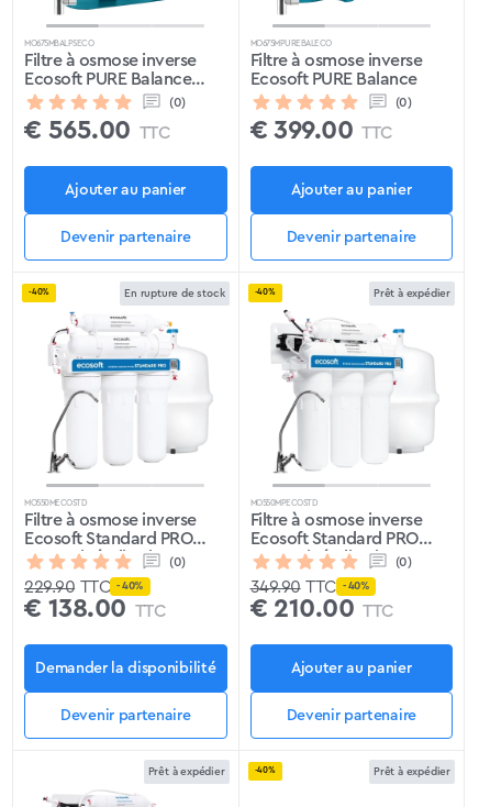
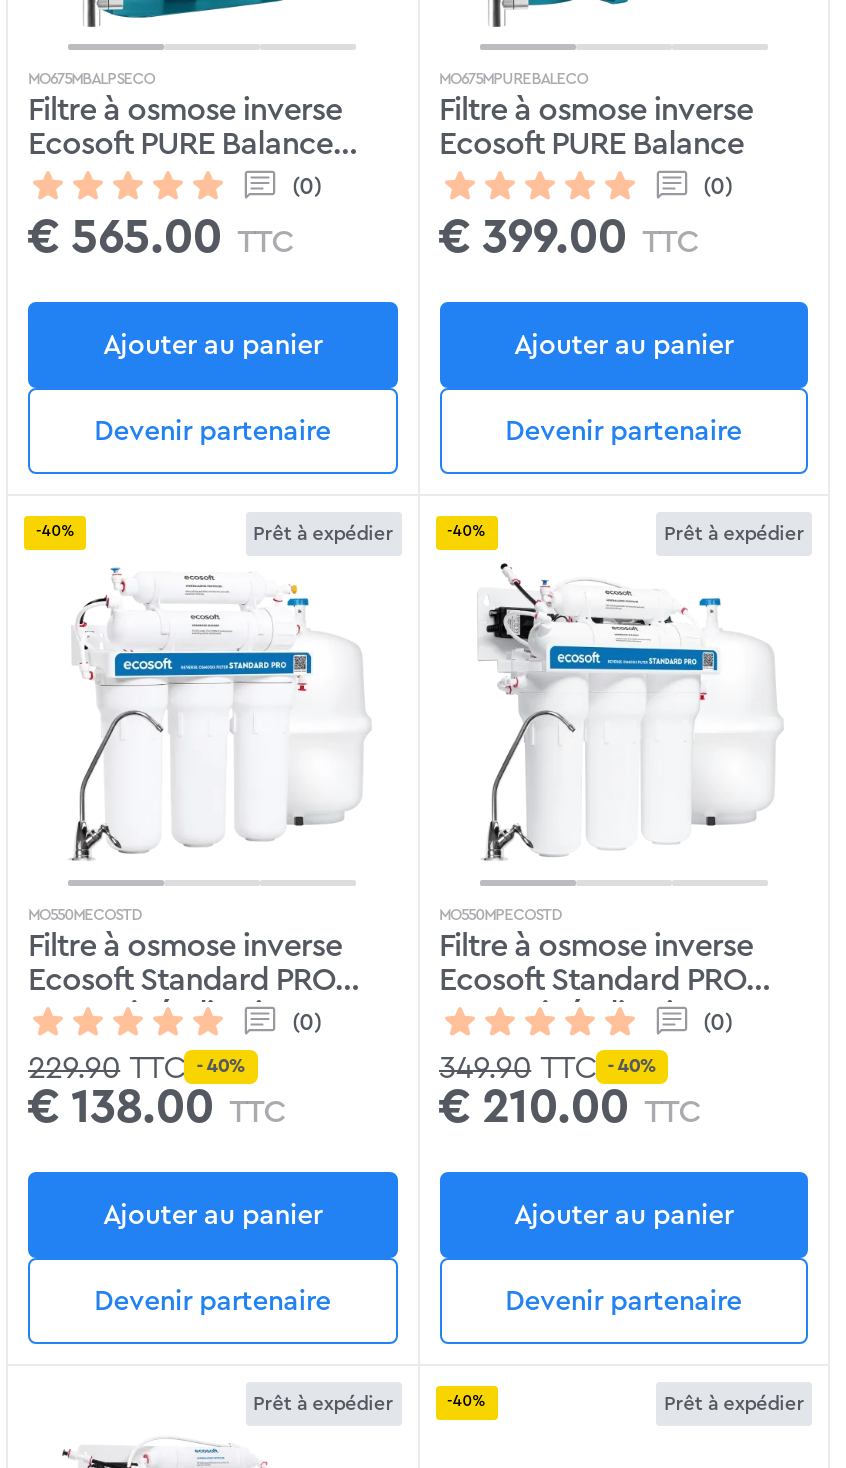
- En rupture de stock
+ Prêt à expédier

- Demander la disponibilité
+ Ajouter au panier
